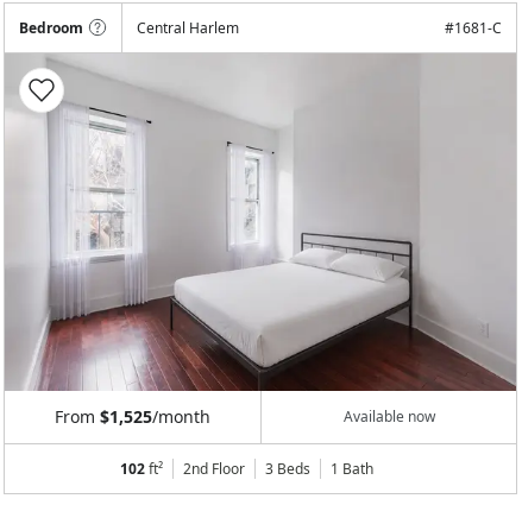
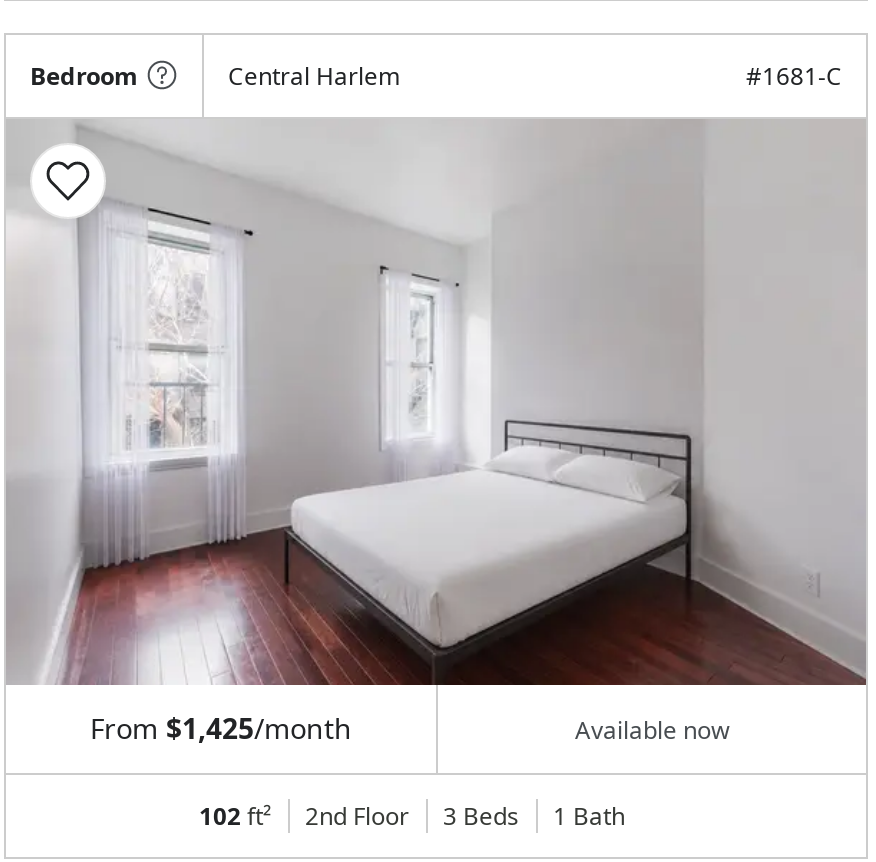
- From $1,525/month
+ From $1,425/month
